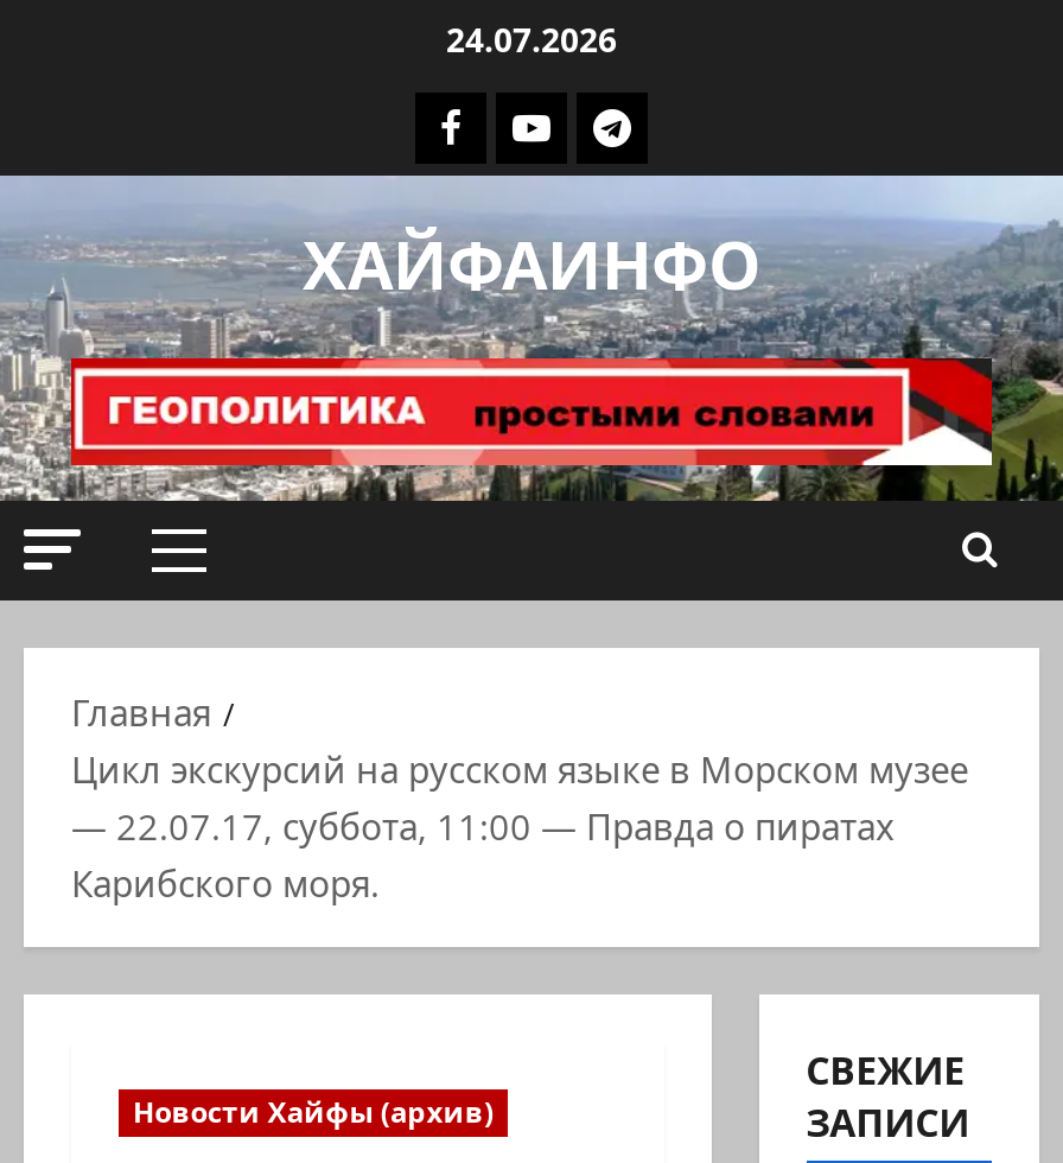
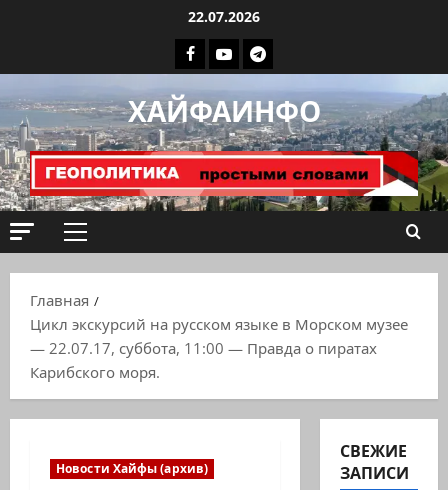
- 24.07.2026
+ 22.07.2026
